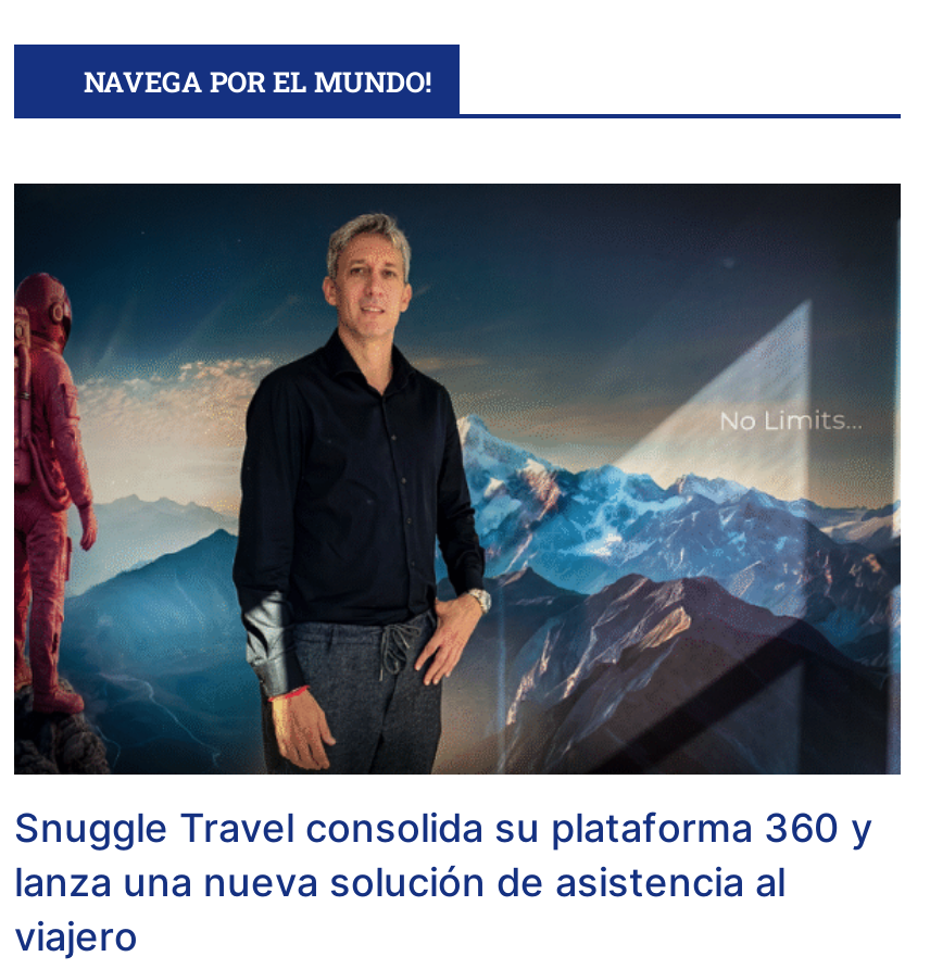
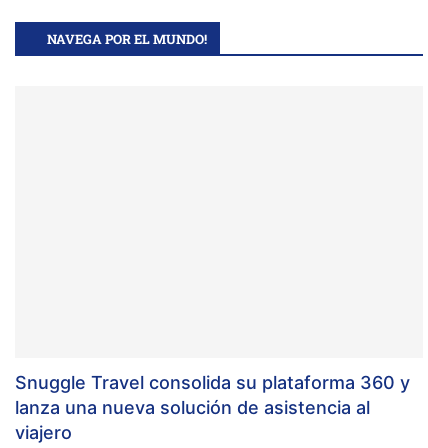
- [image]
